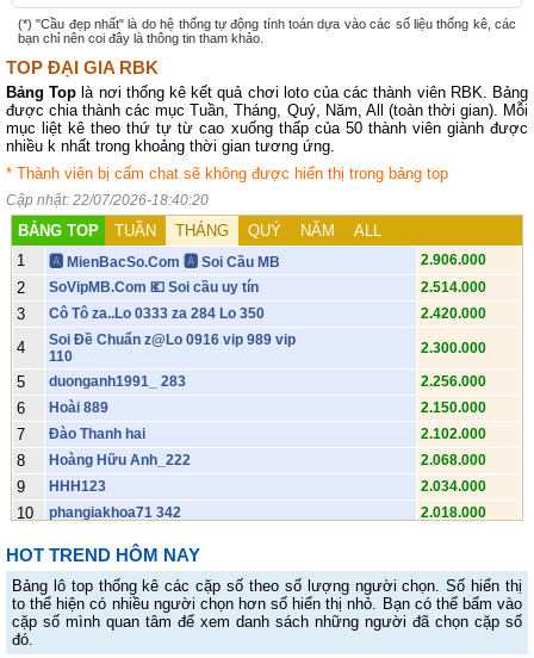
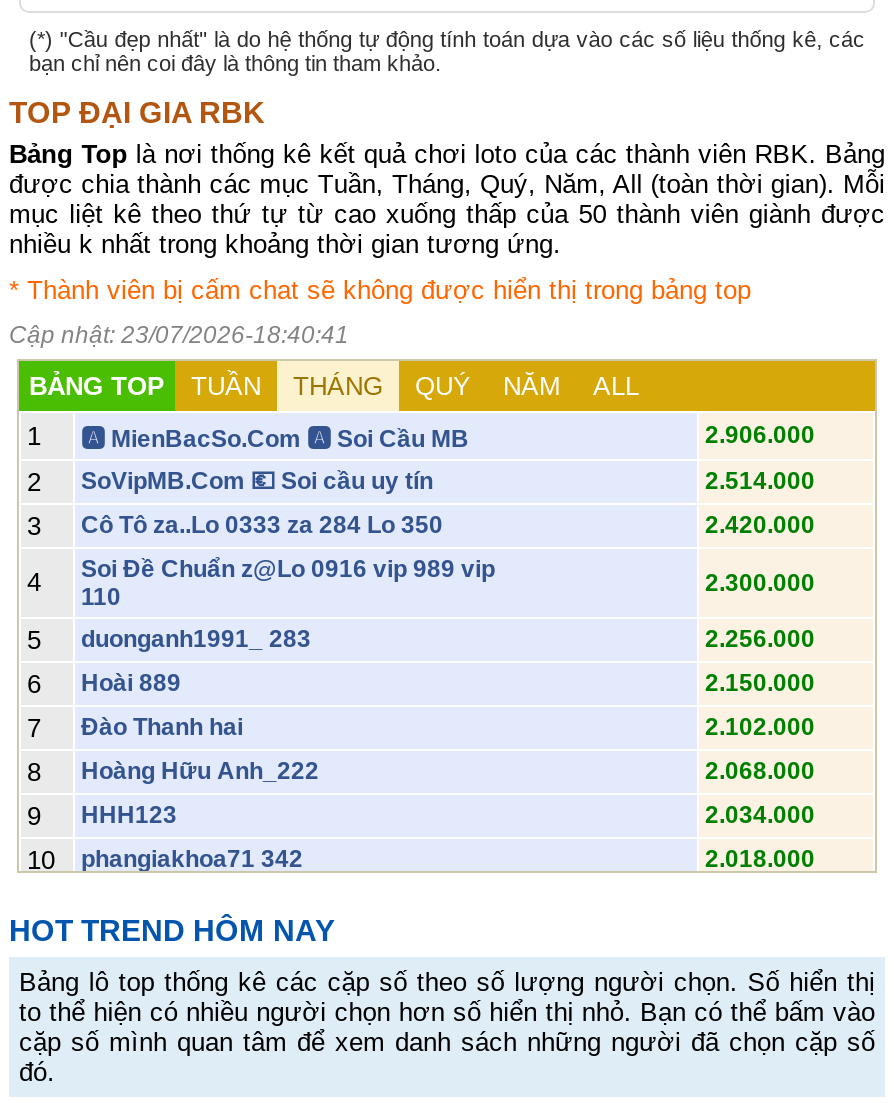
- Cập nhật: 22/07/2026-18:40:20
+ Cập nhật: 23/07/2026-18:40:41
